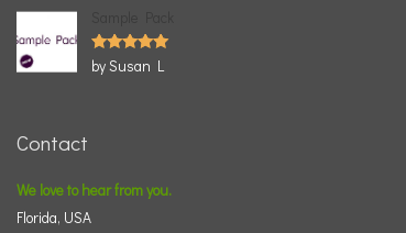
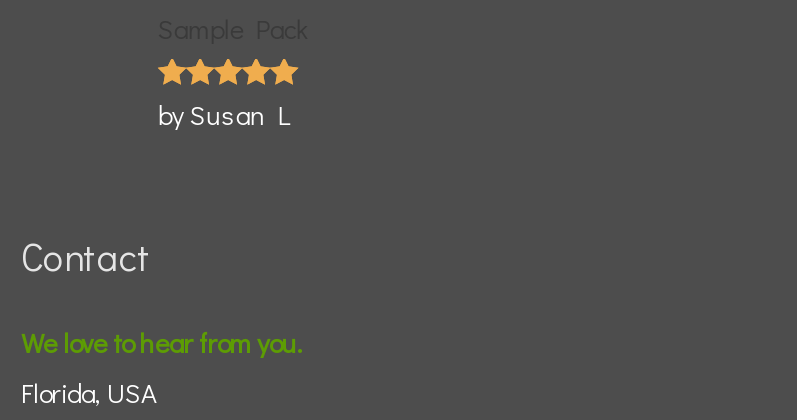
- [image]
